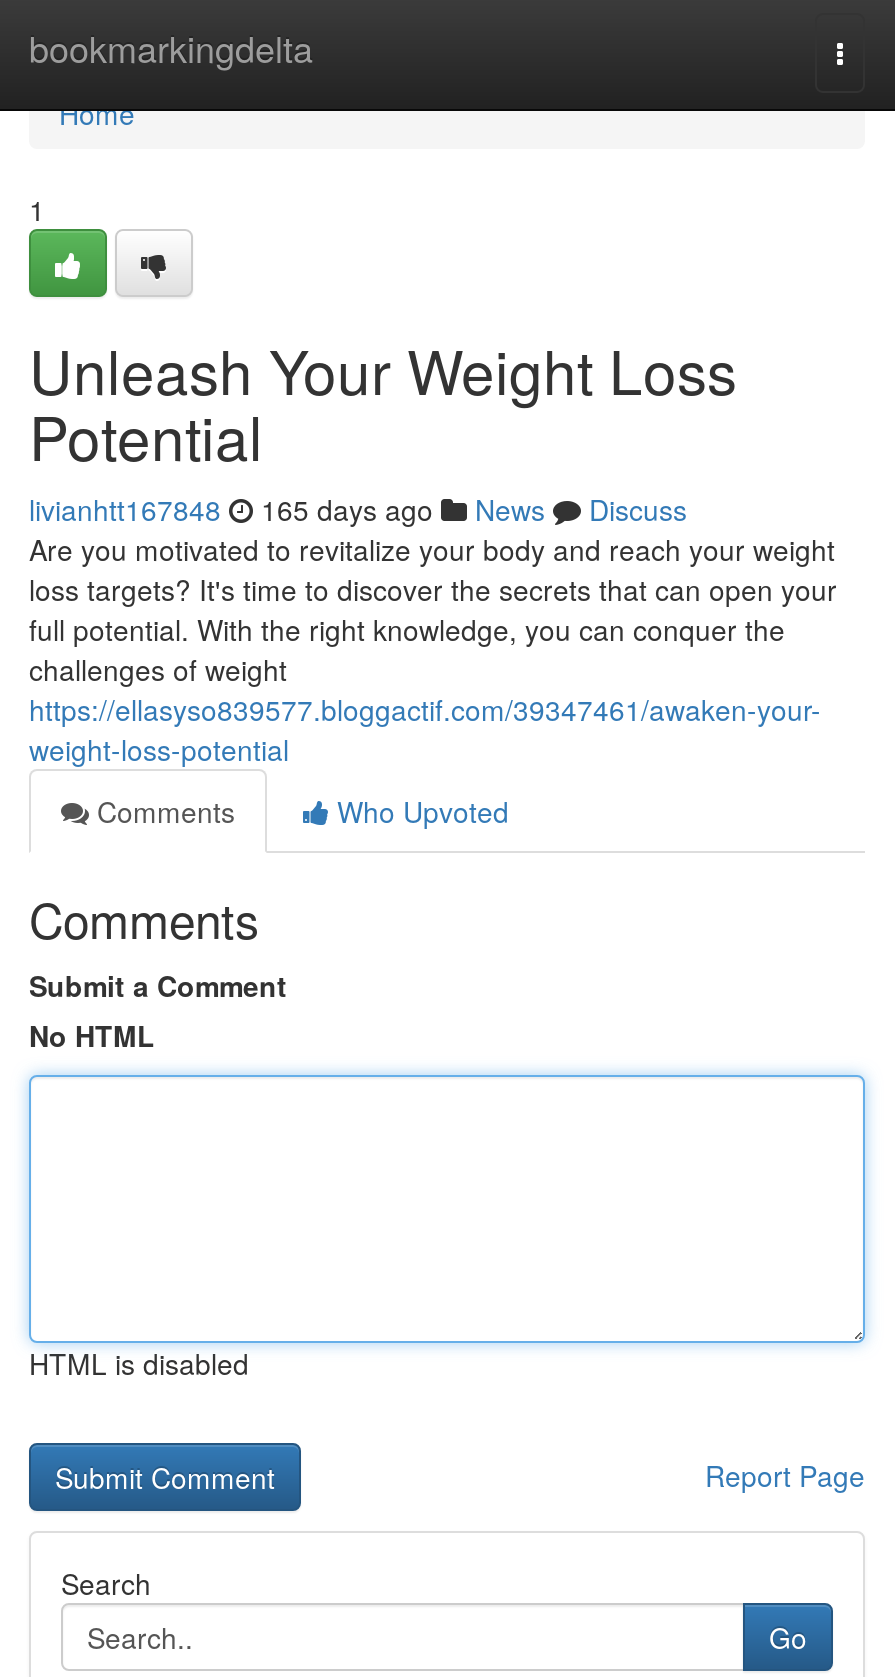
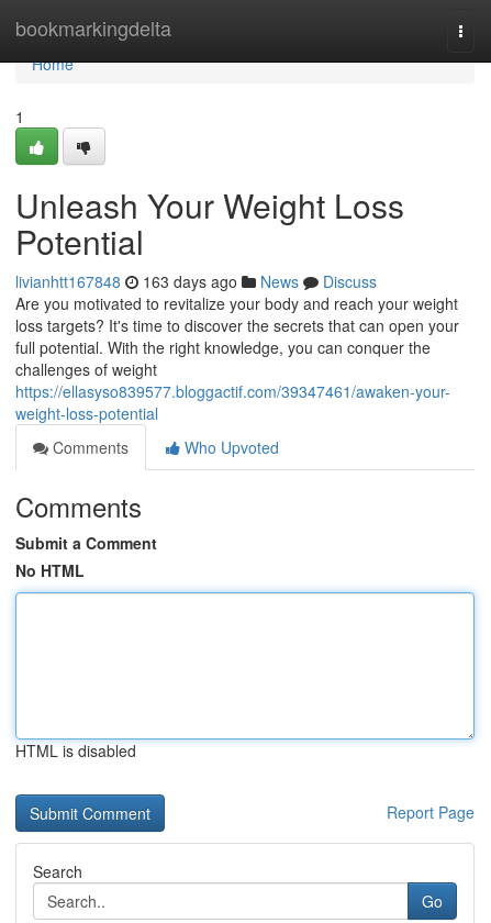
- livianhtt167848 165 days ago News Discuss
+ livianhtt167848 163 days ago News Discuss
